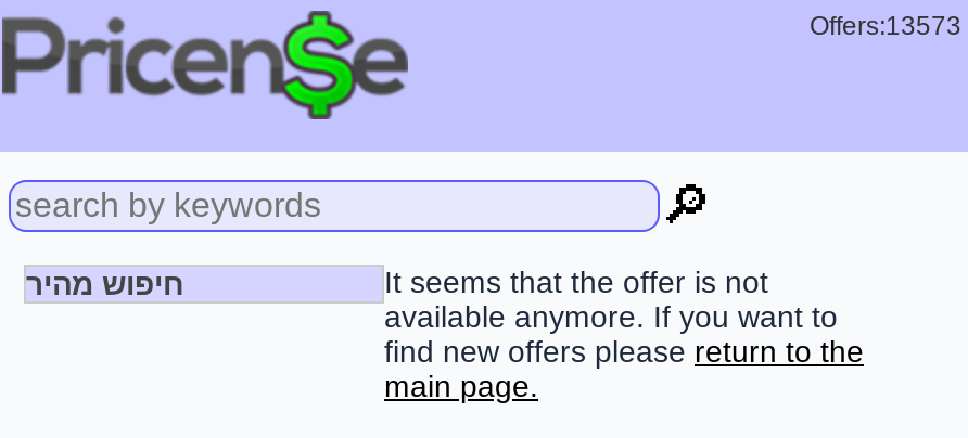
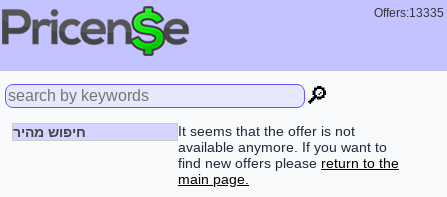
- Offers:13573
+ Offers:13335
